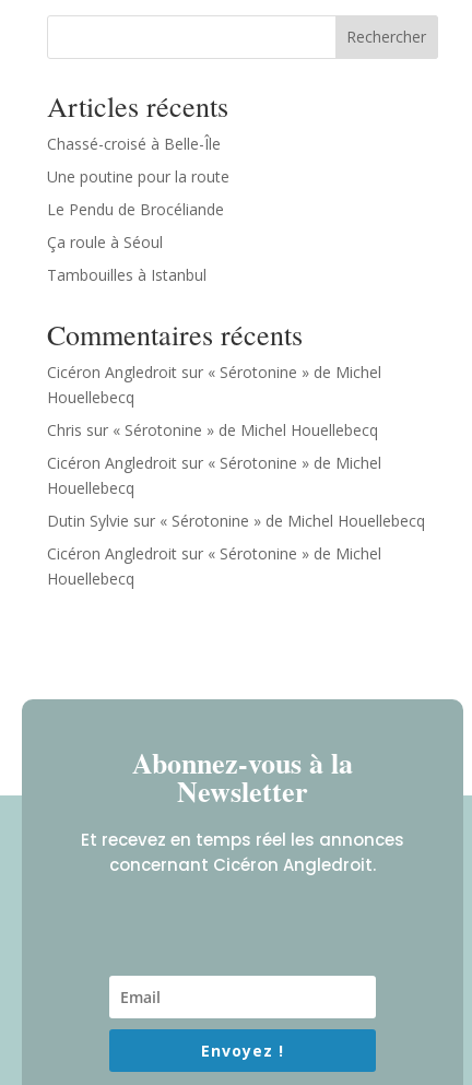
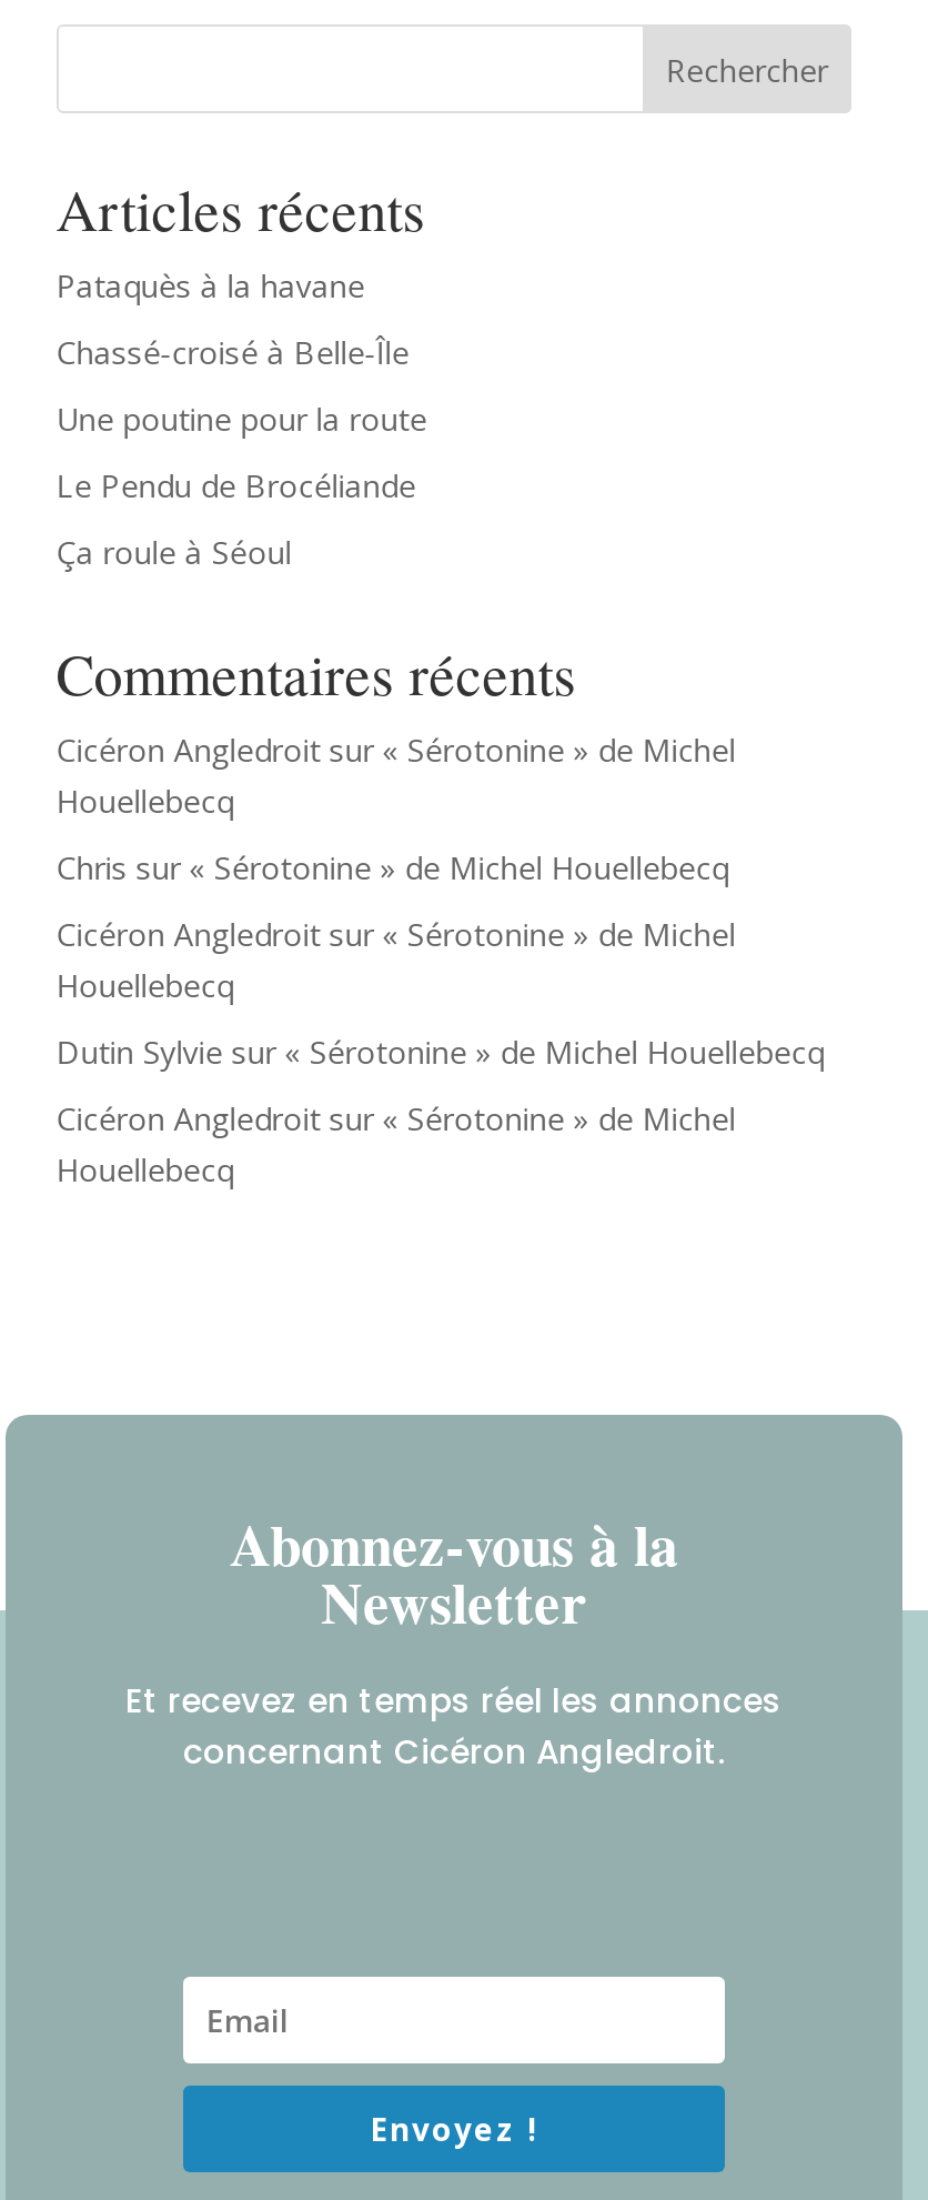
+ Pataquès à la havane

moved down: Chassé-croisé à Belle-Île | Une poutine pour la route | Le Pendu de Brocéliande | Ça roule à Séoul

- Tambouilles à Istanbul
